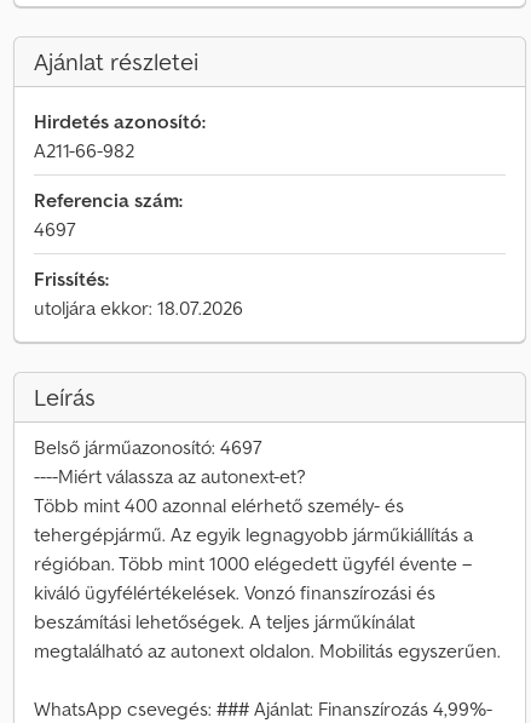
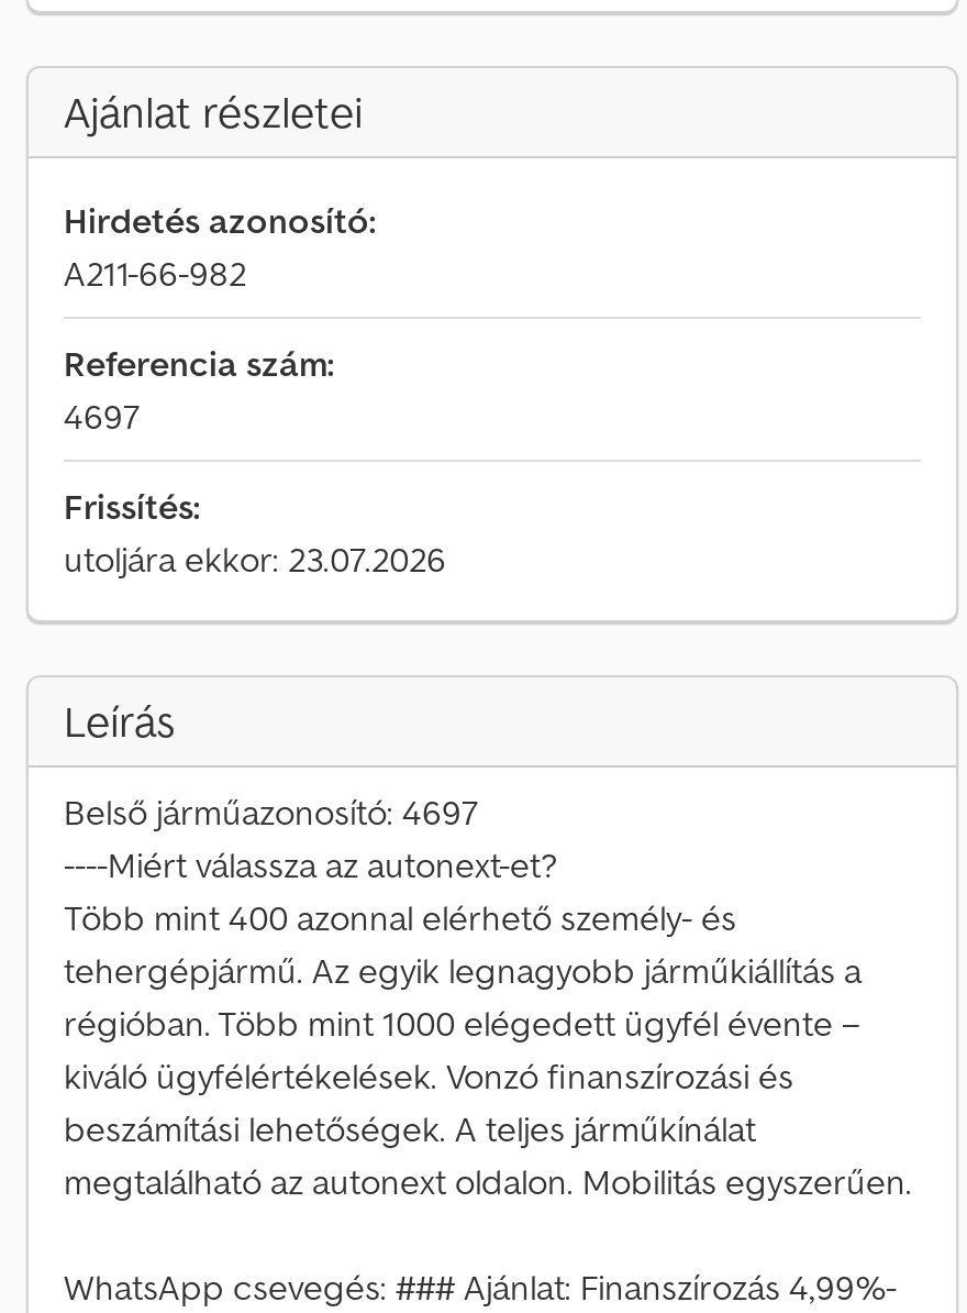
- utoljára ekkor: 18.07.2026
+ utoljára ekkor: 23.07.2026
